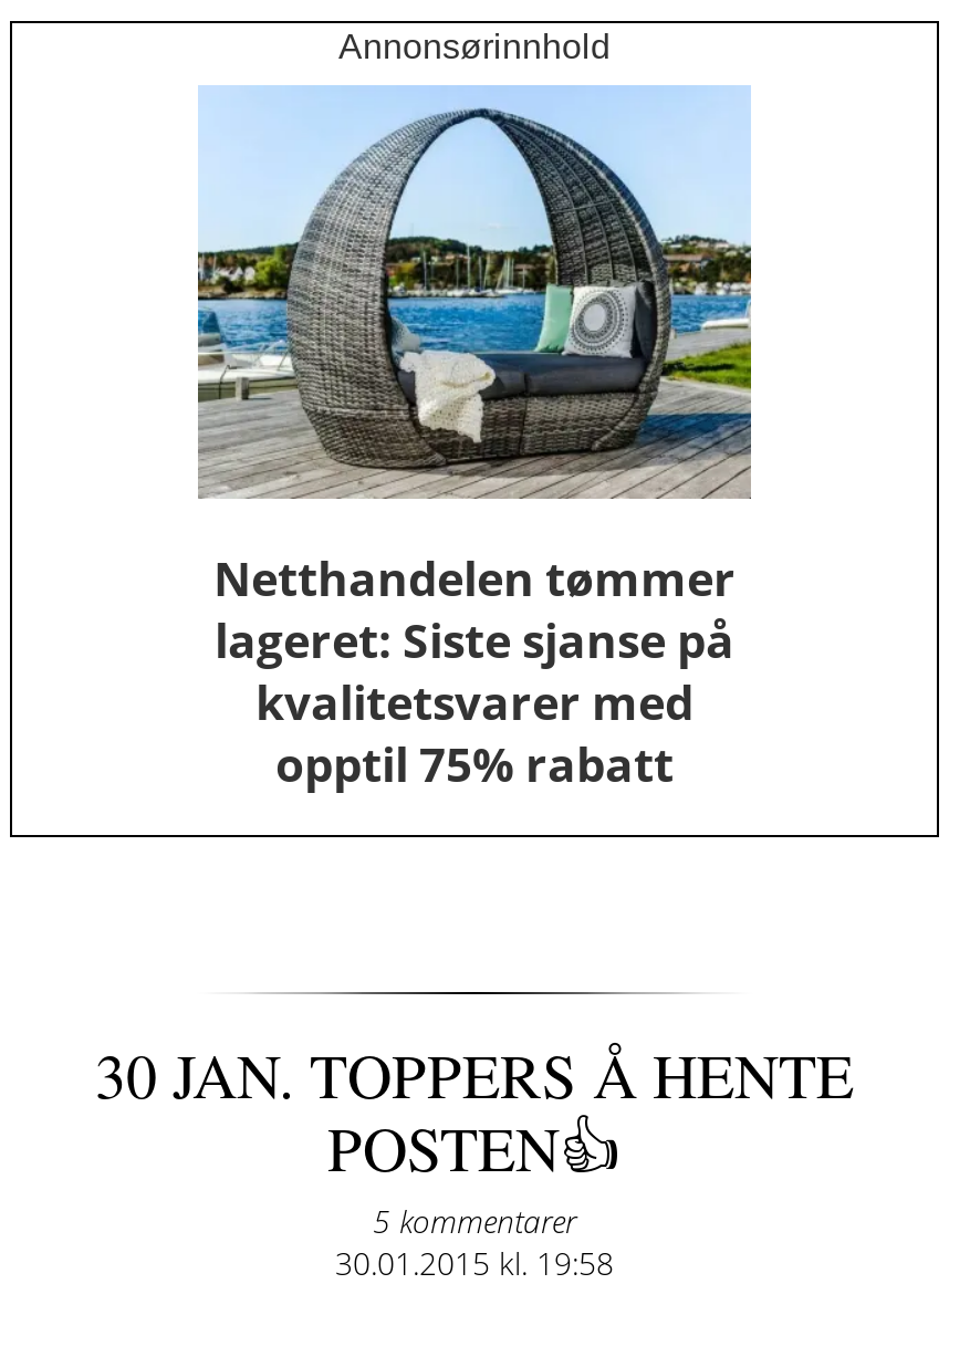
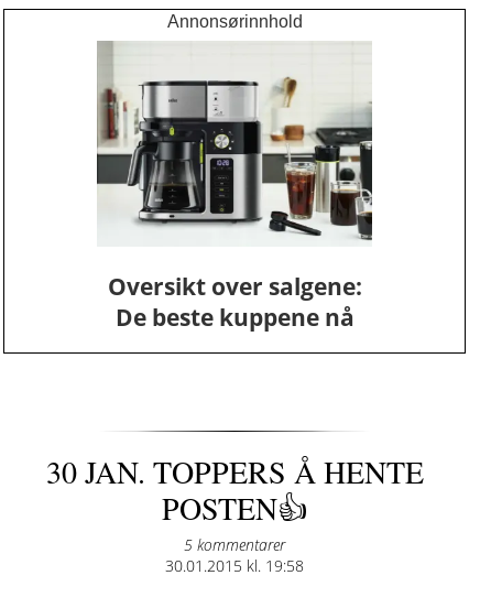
- [image]
+ [image]

- Netthandelen tømmer
- lageret: Siste sjanse på
- kvalitetsvarer med
- opptil 75% rabatt
+ Oversikt over salgene:
+ De beste kuppene nå
